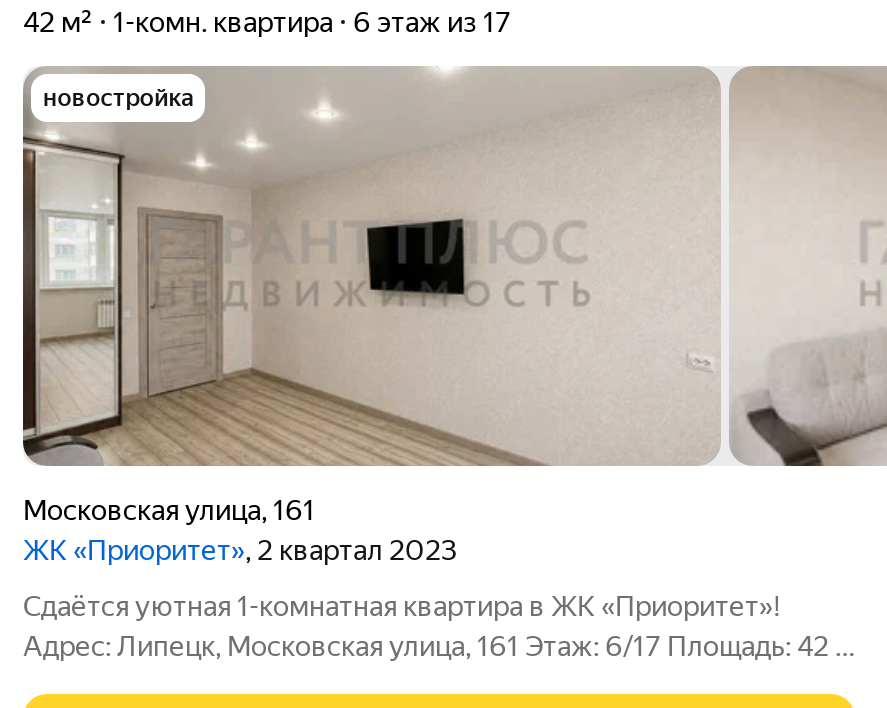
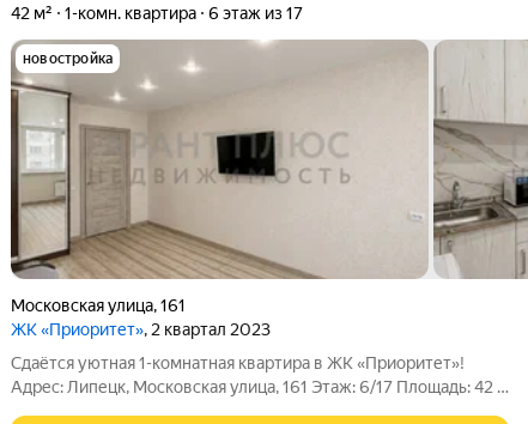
- [image]
+ [image]
